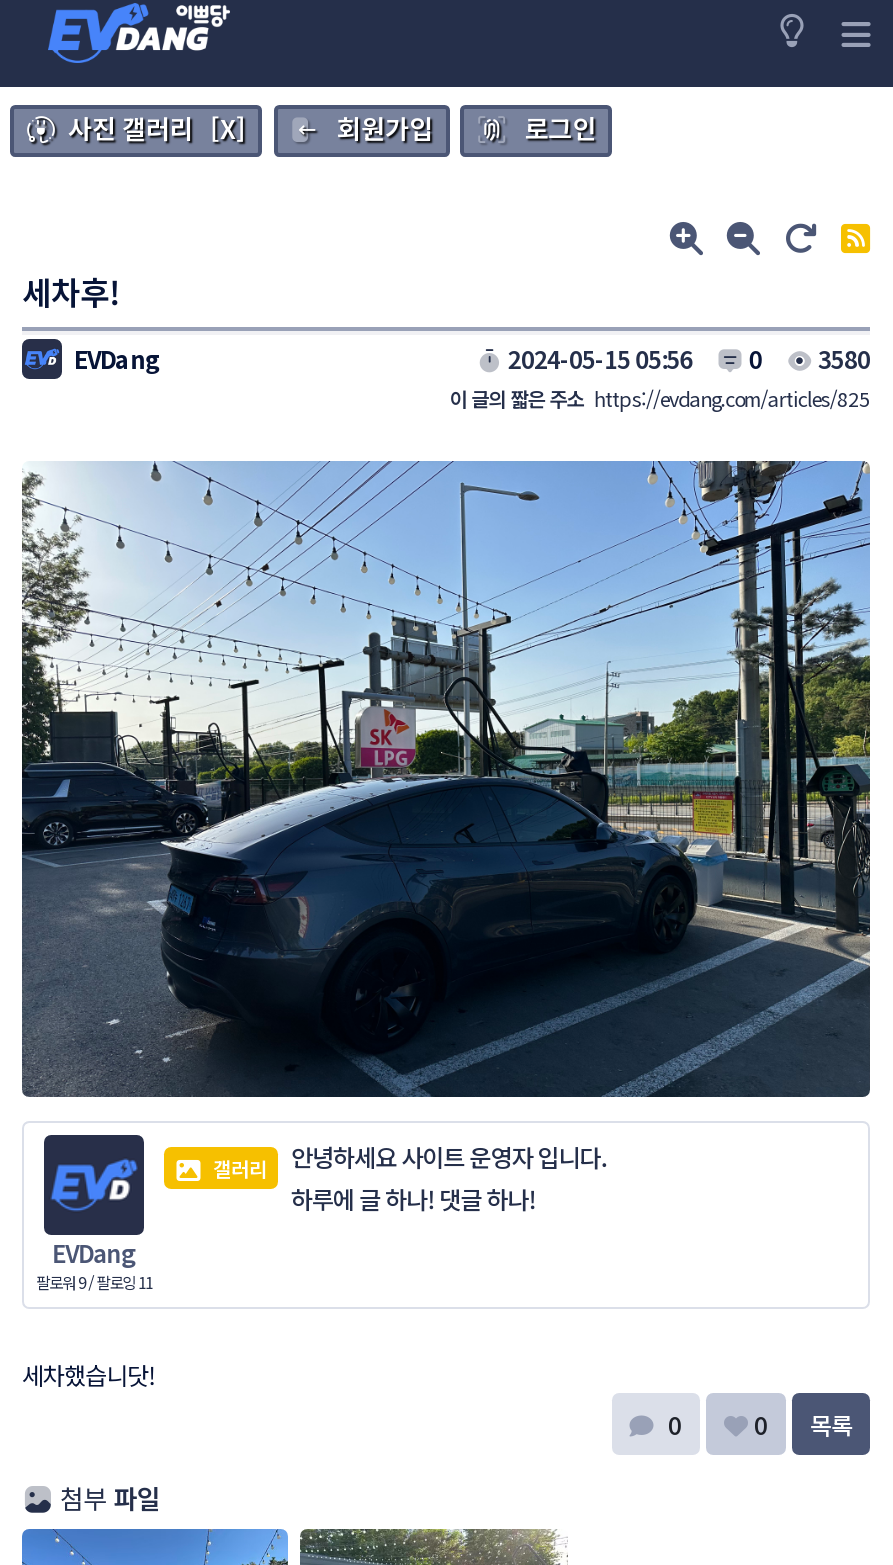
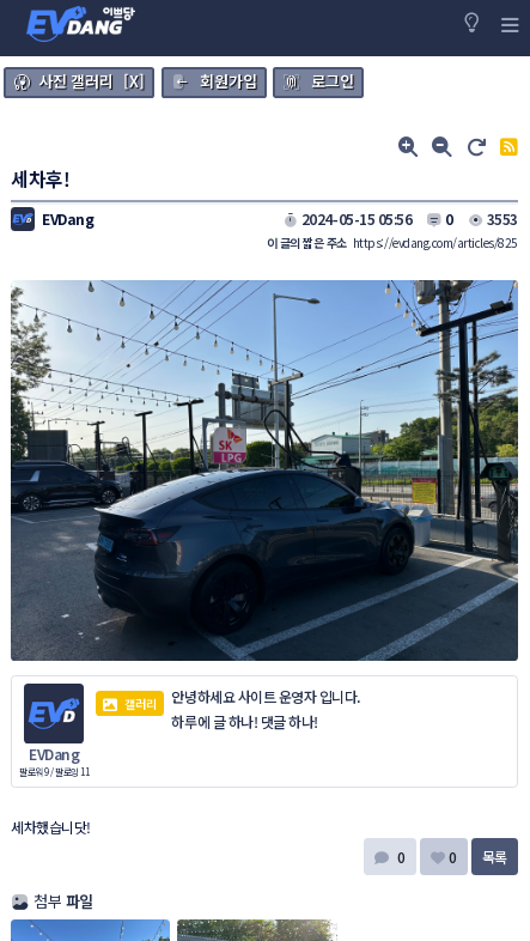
- 2024-05-15 05:56 0 3580
+ 2024-05-15 05:56 0 3553
